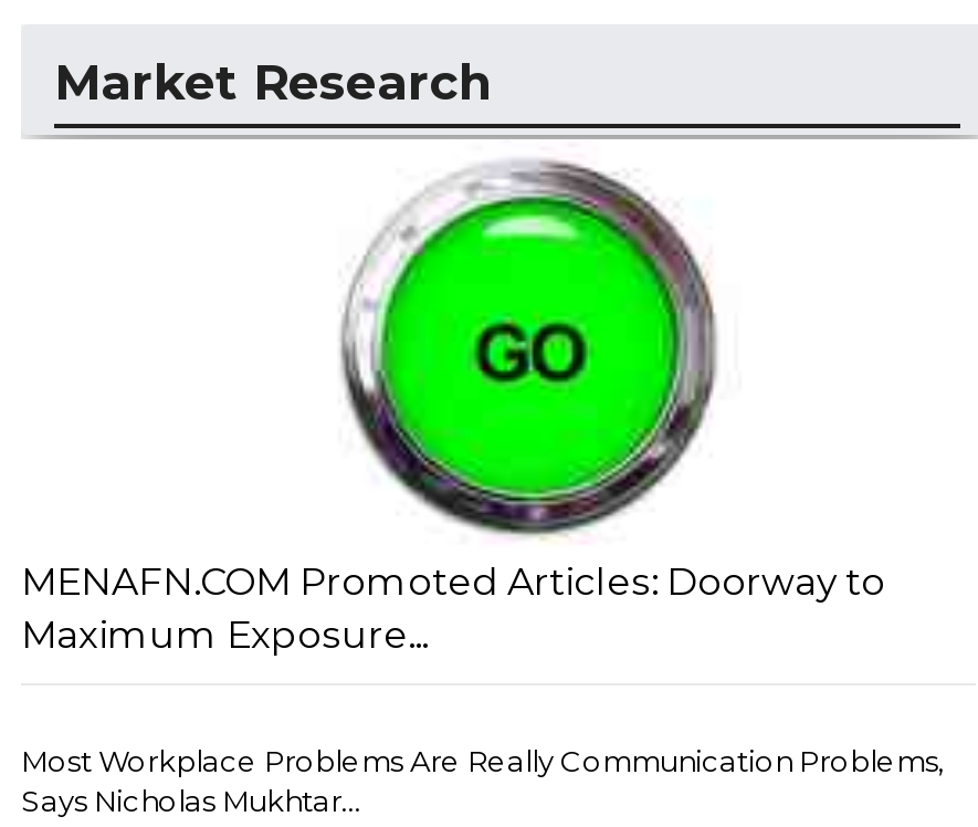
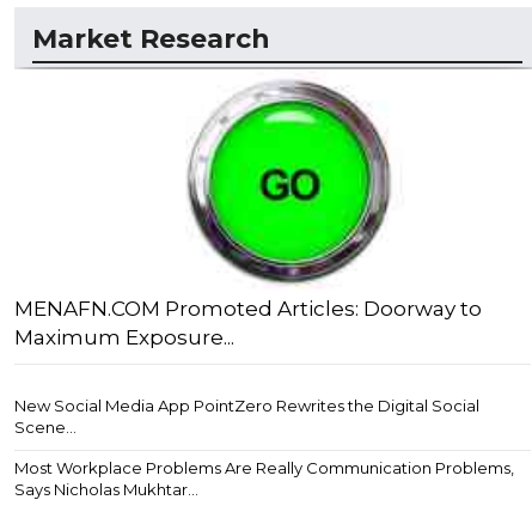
+ New Social Media App PointZero Rewrites the Digital Social
+ Scene...
